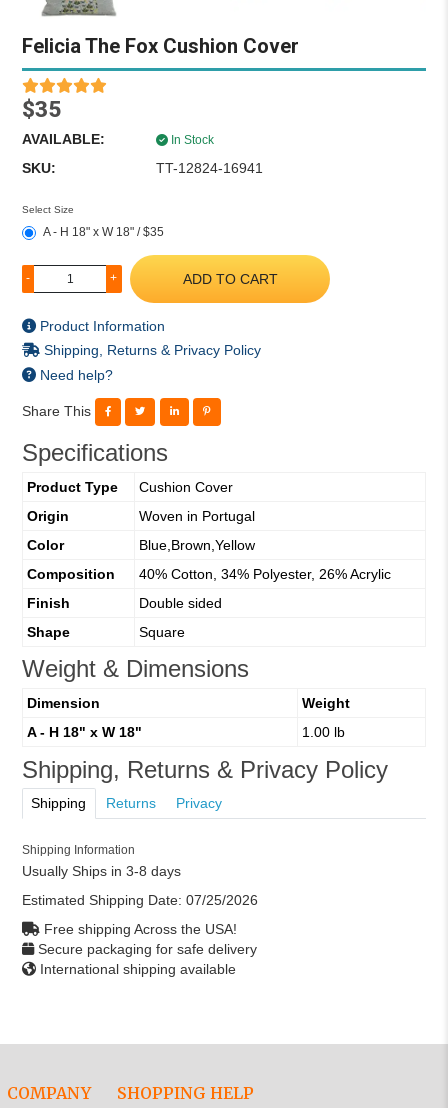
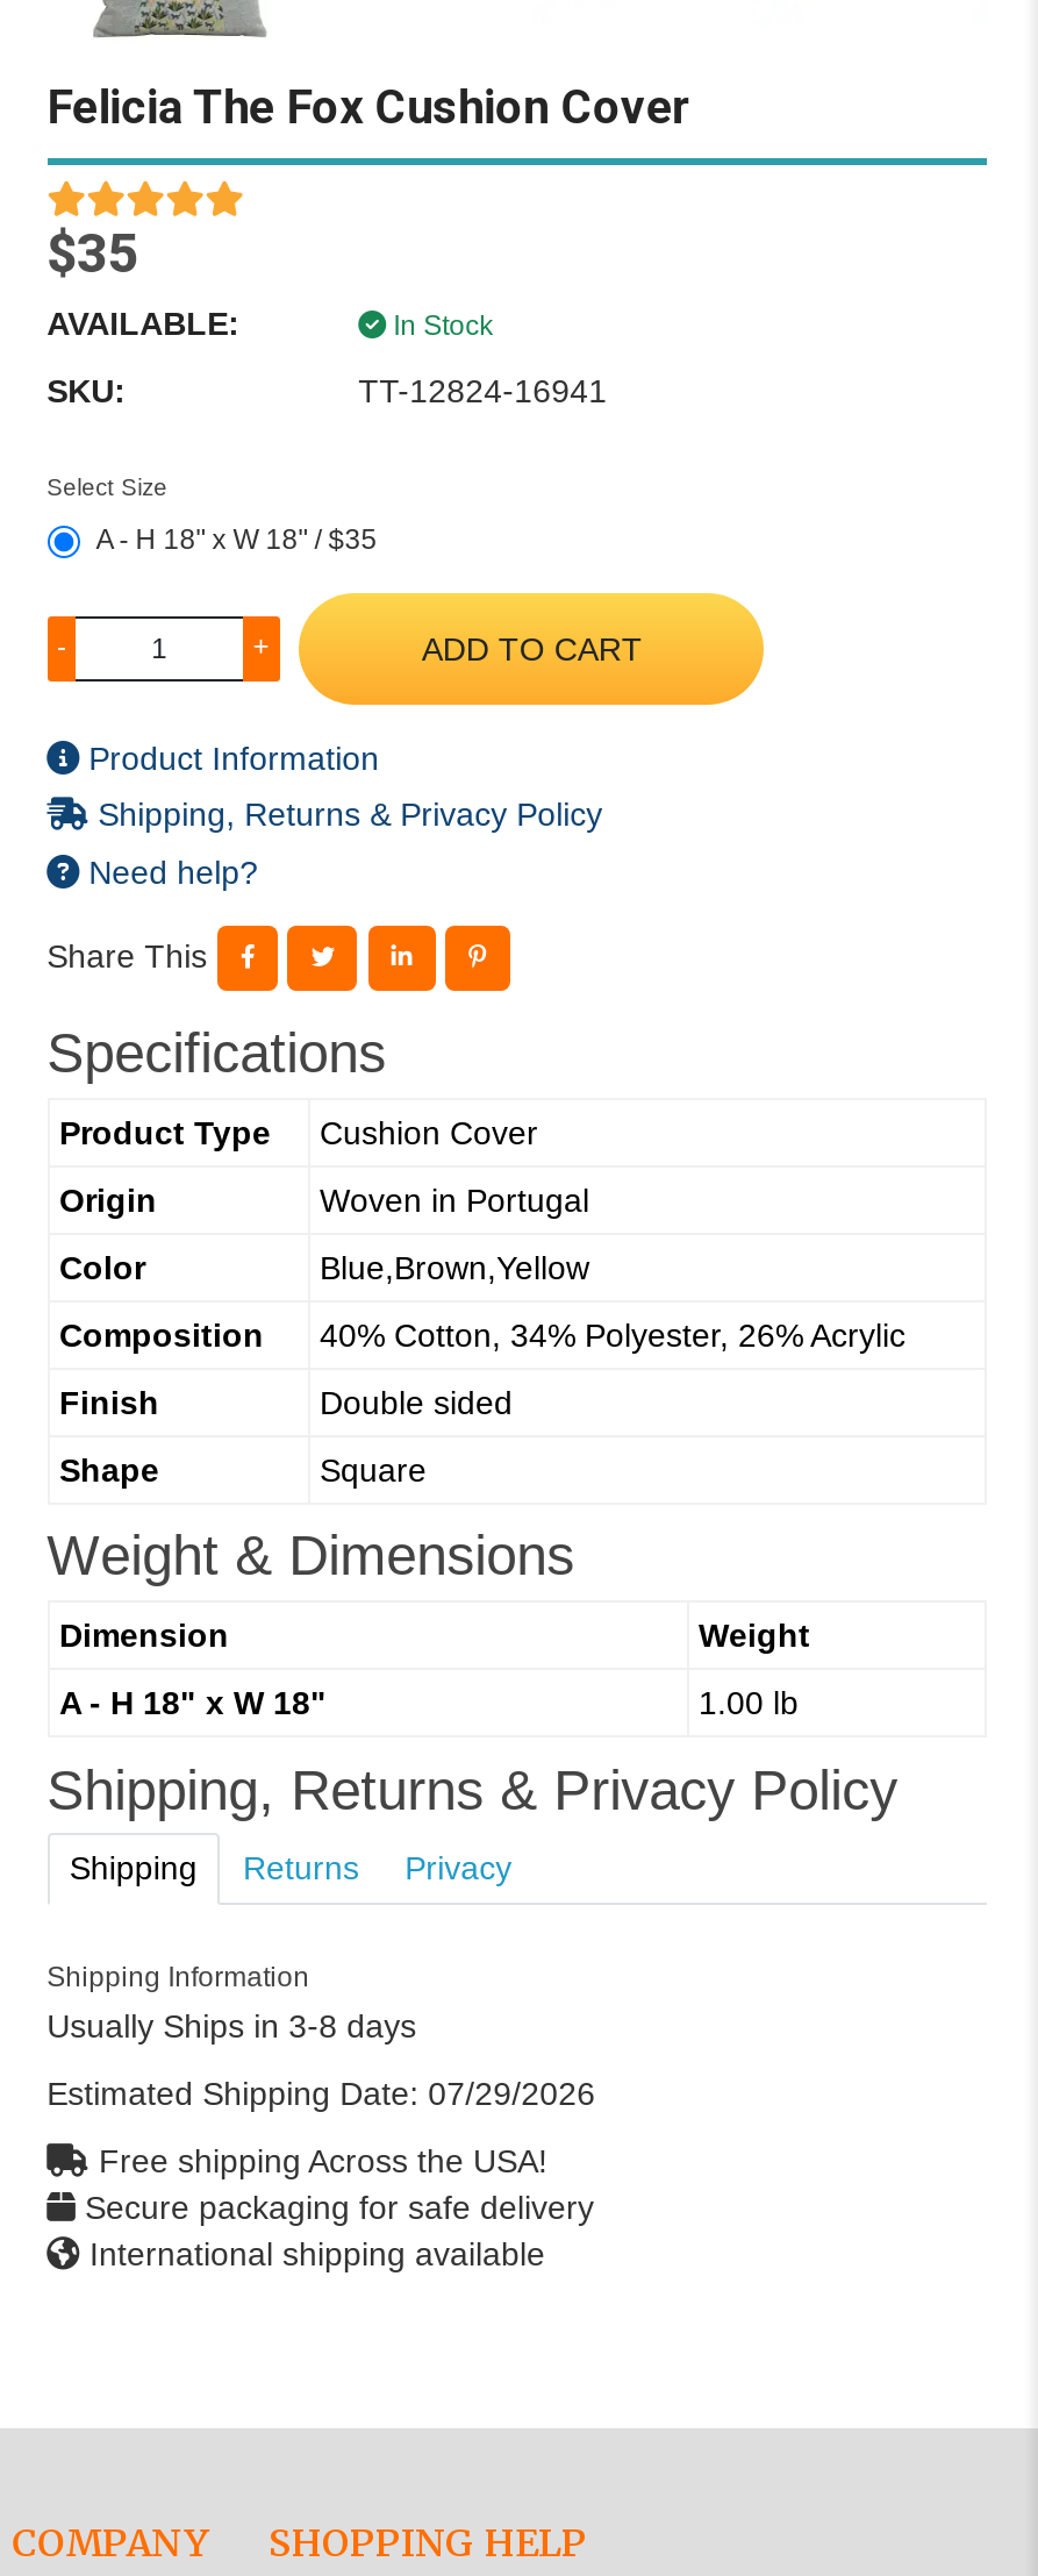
- Estimated Shipping Date: 07/25/2026
+ Estimated Shipping Date: 07/29/2026
